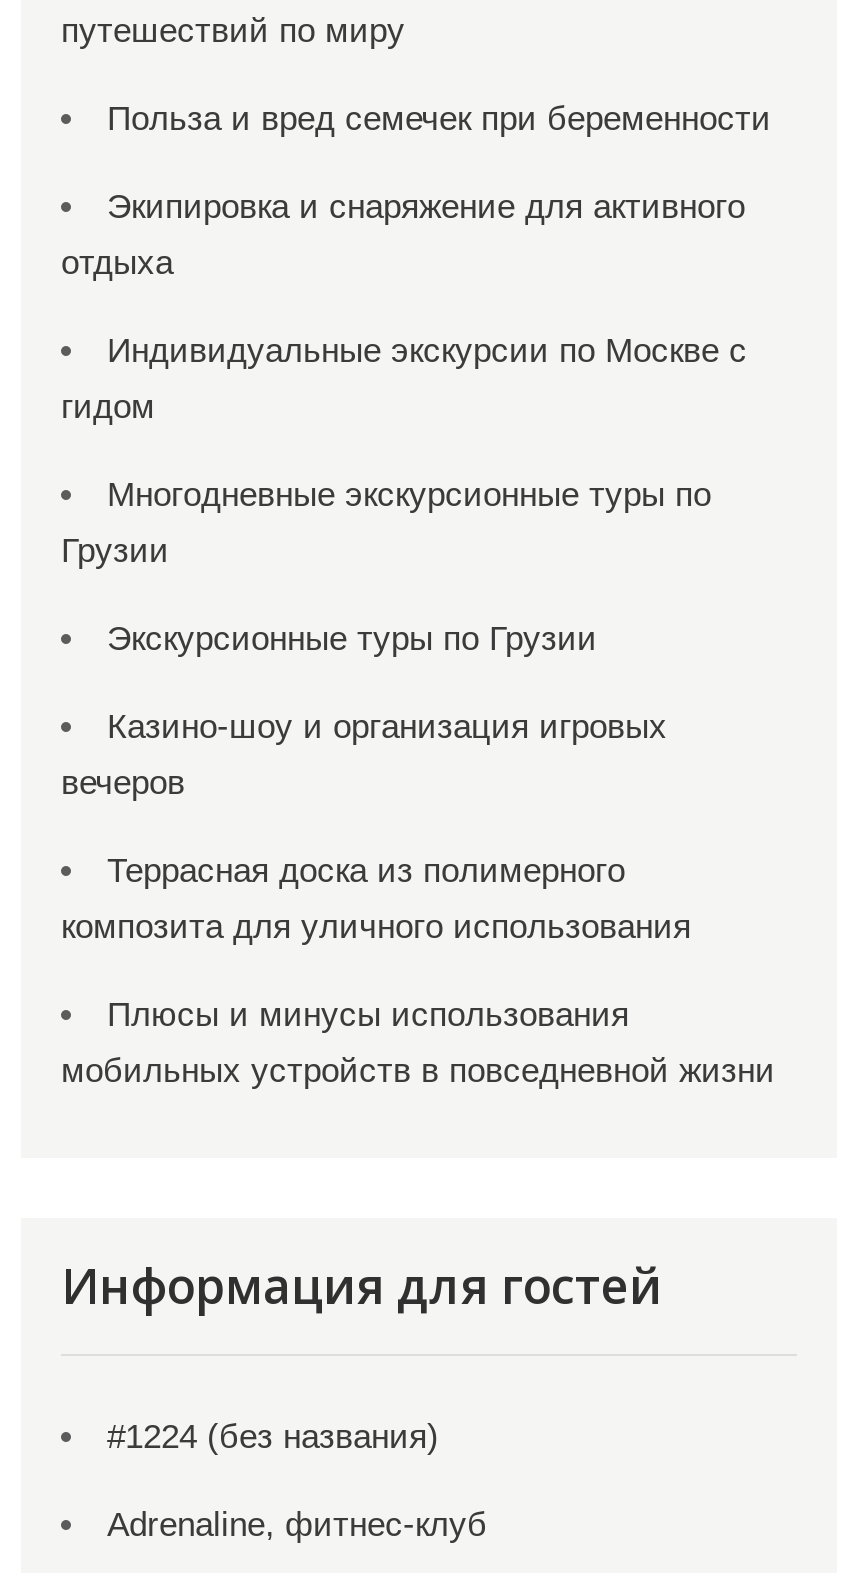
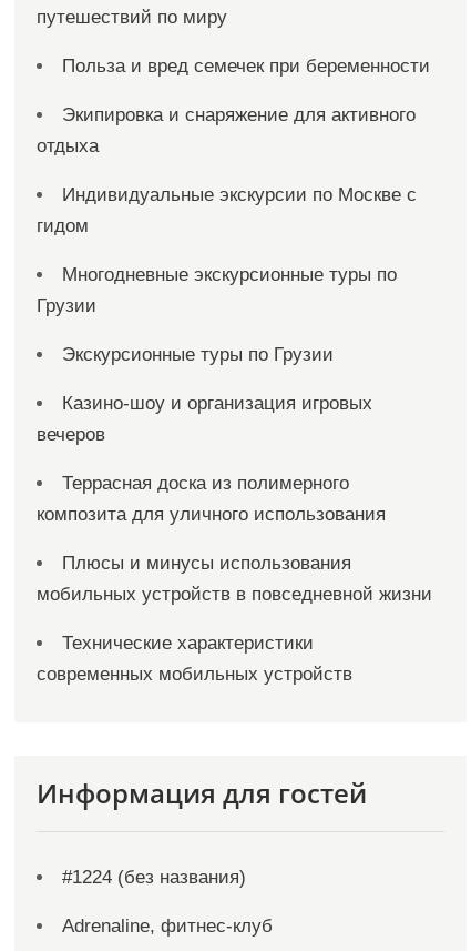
+ Технические характеристики
+ современных мобильных устройств
